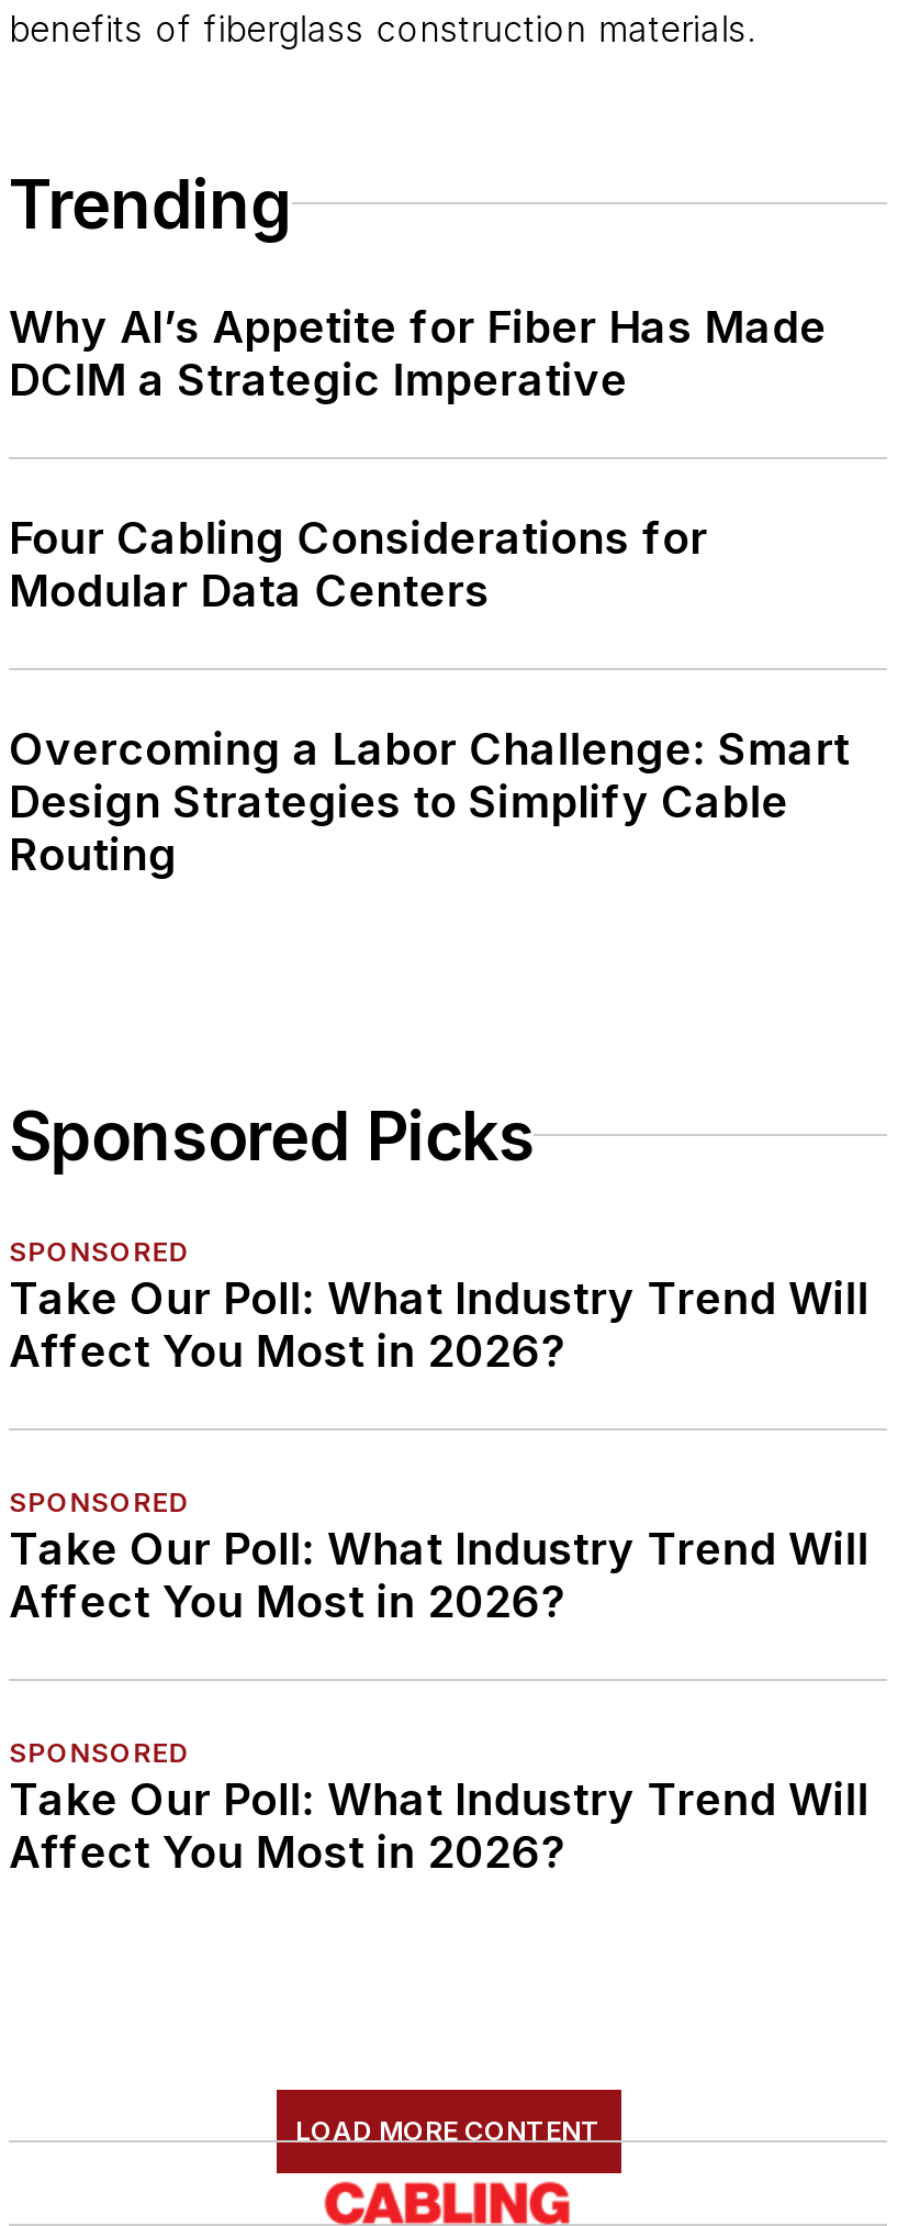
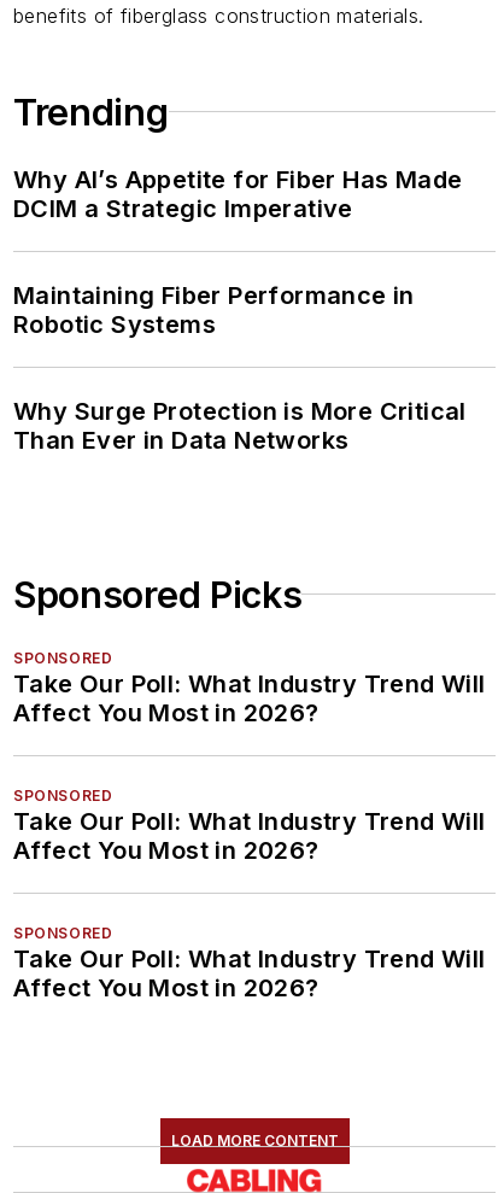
- Four Cabling Considerations for
- Modular Data Centers
+ Maintaining Fiber Performance in
+ Robotic Systems

- Overcoming a Labor Challenge: Smart
- Design Strategies to Simplify Cable
- Routing
+ Why Surge Protection is More Critical
+ Than Ever in Data Networks
